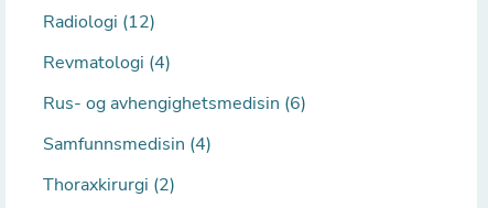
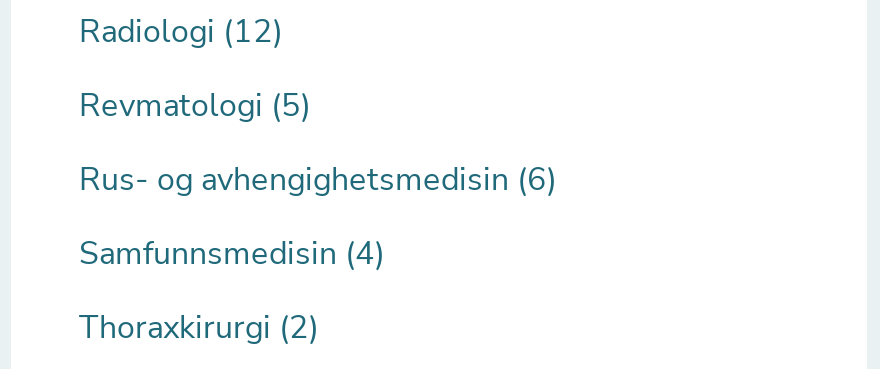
- Revmatologi (4)
+ Revmatologi (5)
